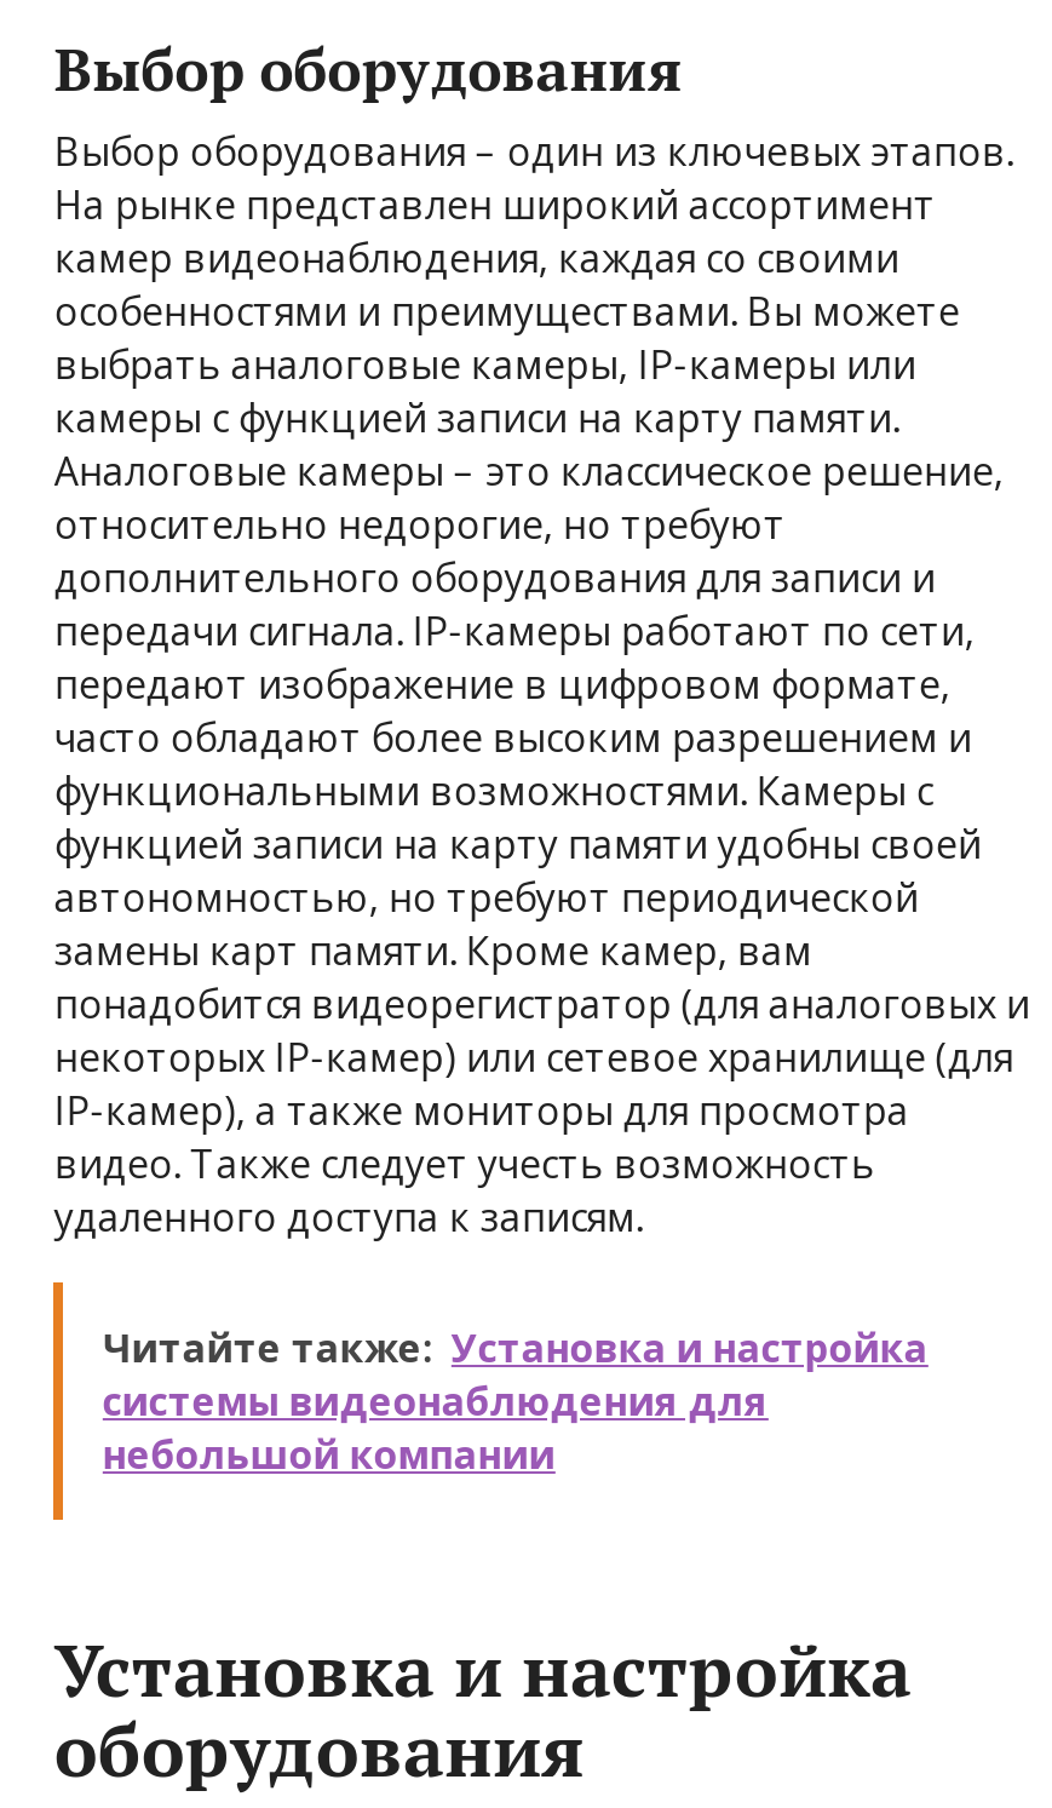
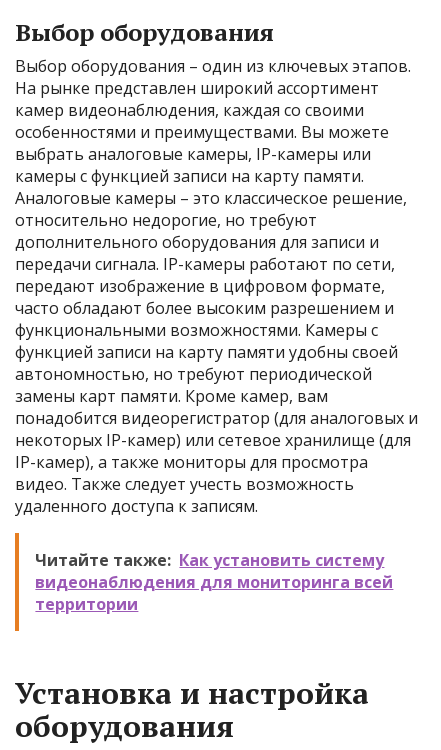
- Читайте также: Установка и настройка
- системы видеонаблюдения для
- небольшой компании
+ Читайте также: Как установить систему
+ видеонаблюдения для мониторинга всей
+ территории
